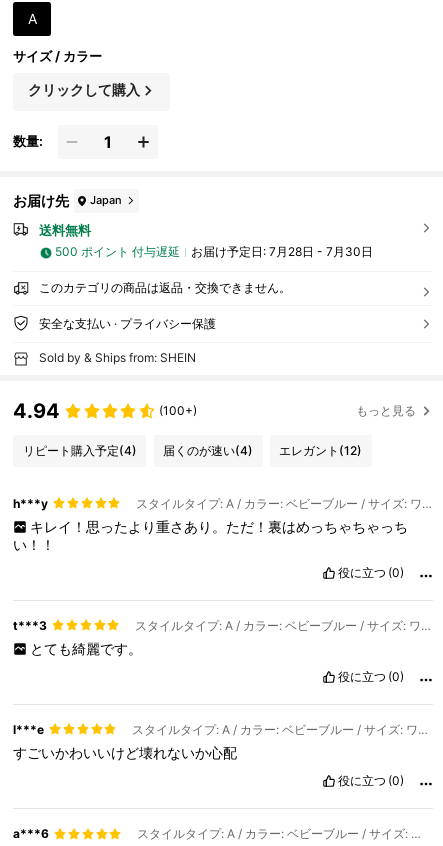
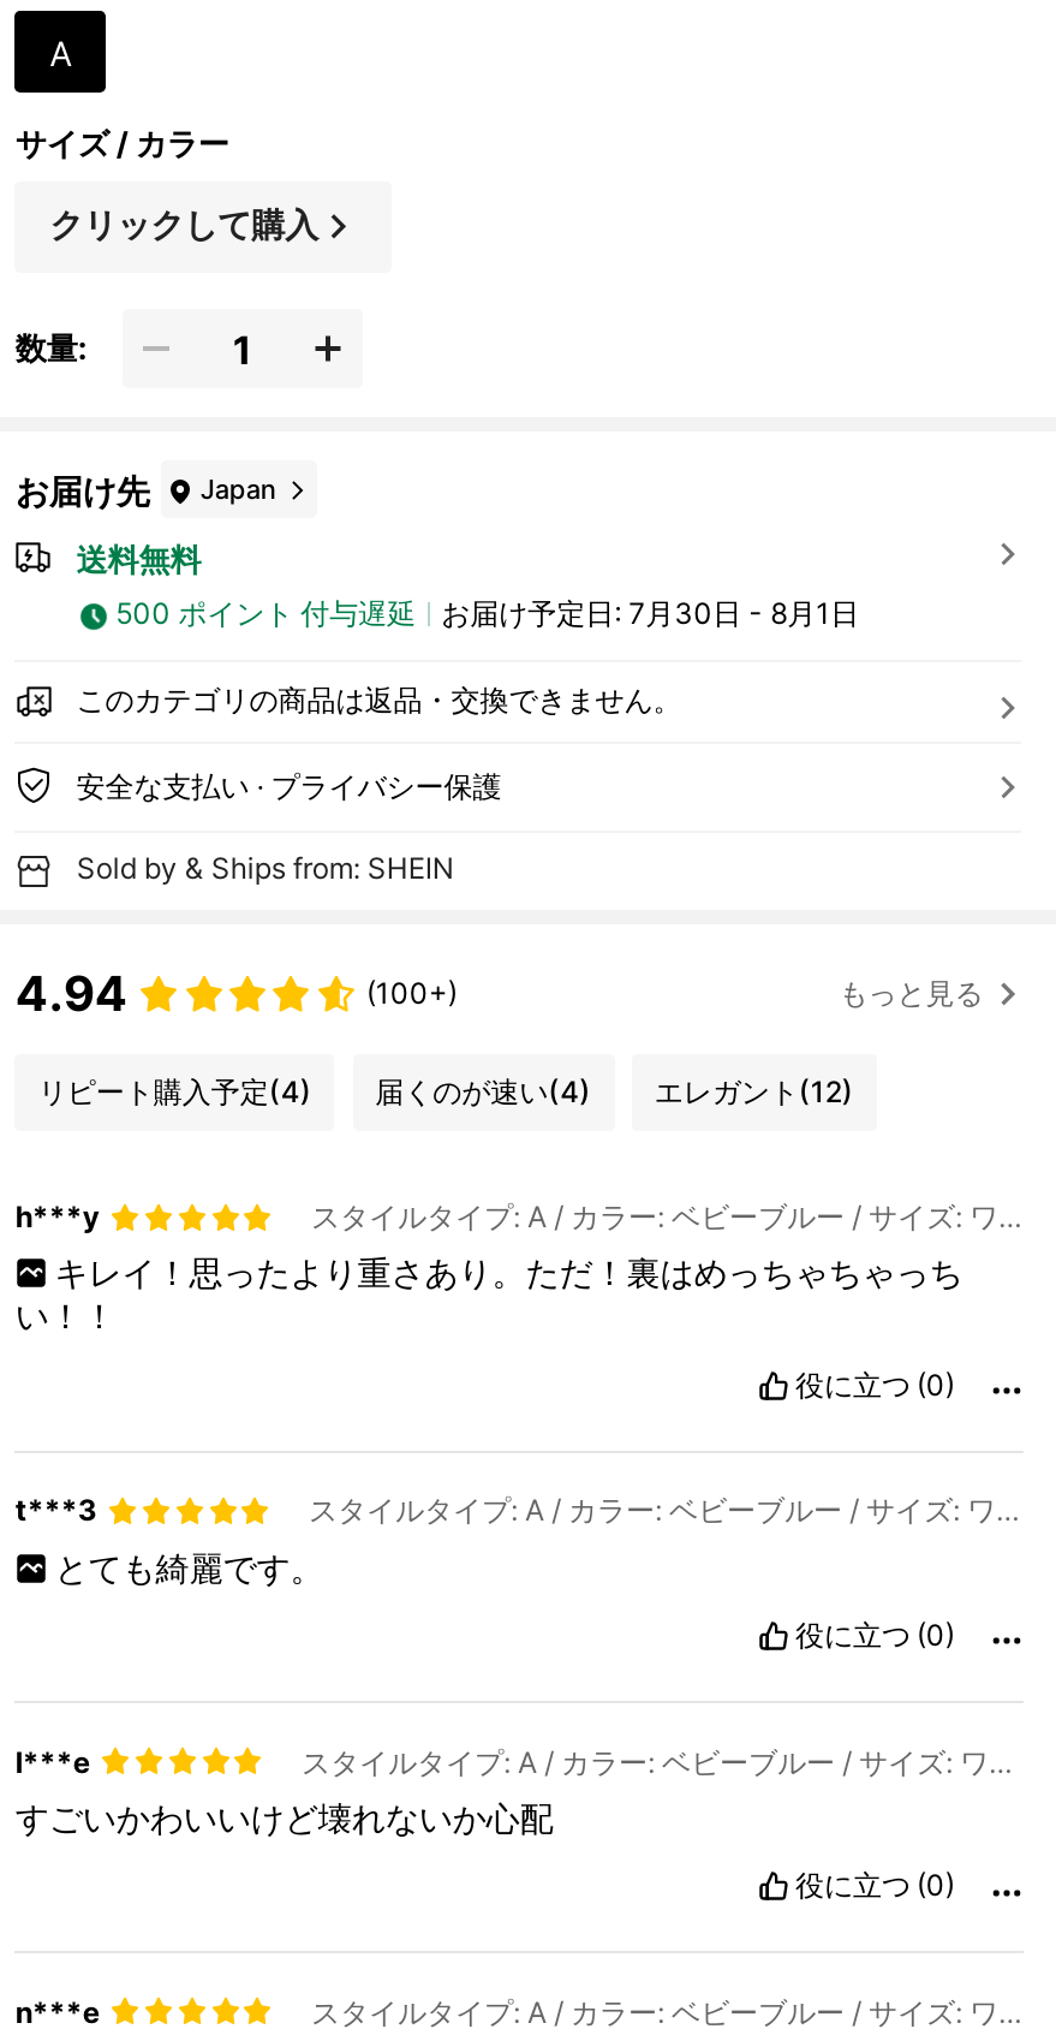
- お届け予定日: 7月28日 - 7月30日
+ お届け予定日: 7月30日 - 8月1日

- a***6
+ n***e
